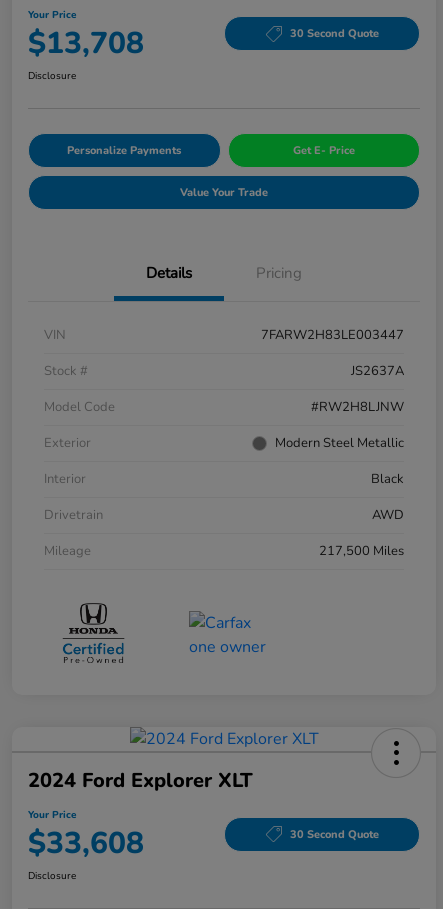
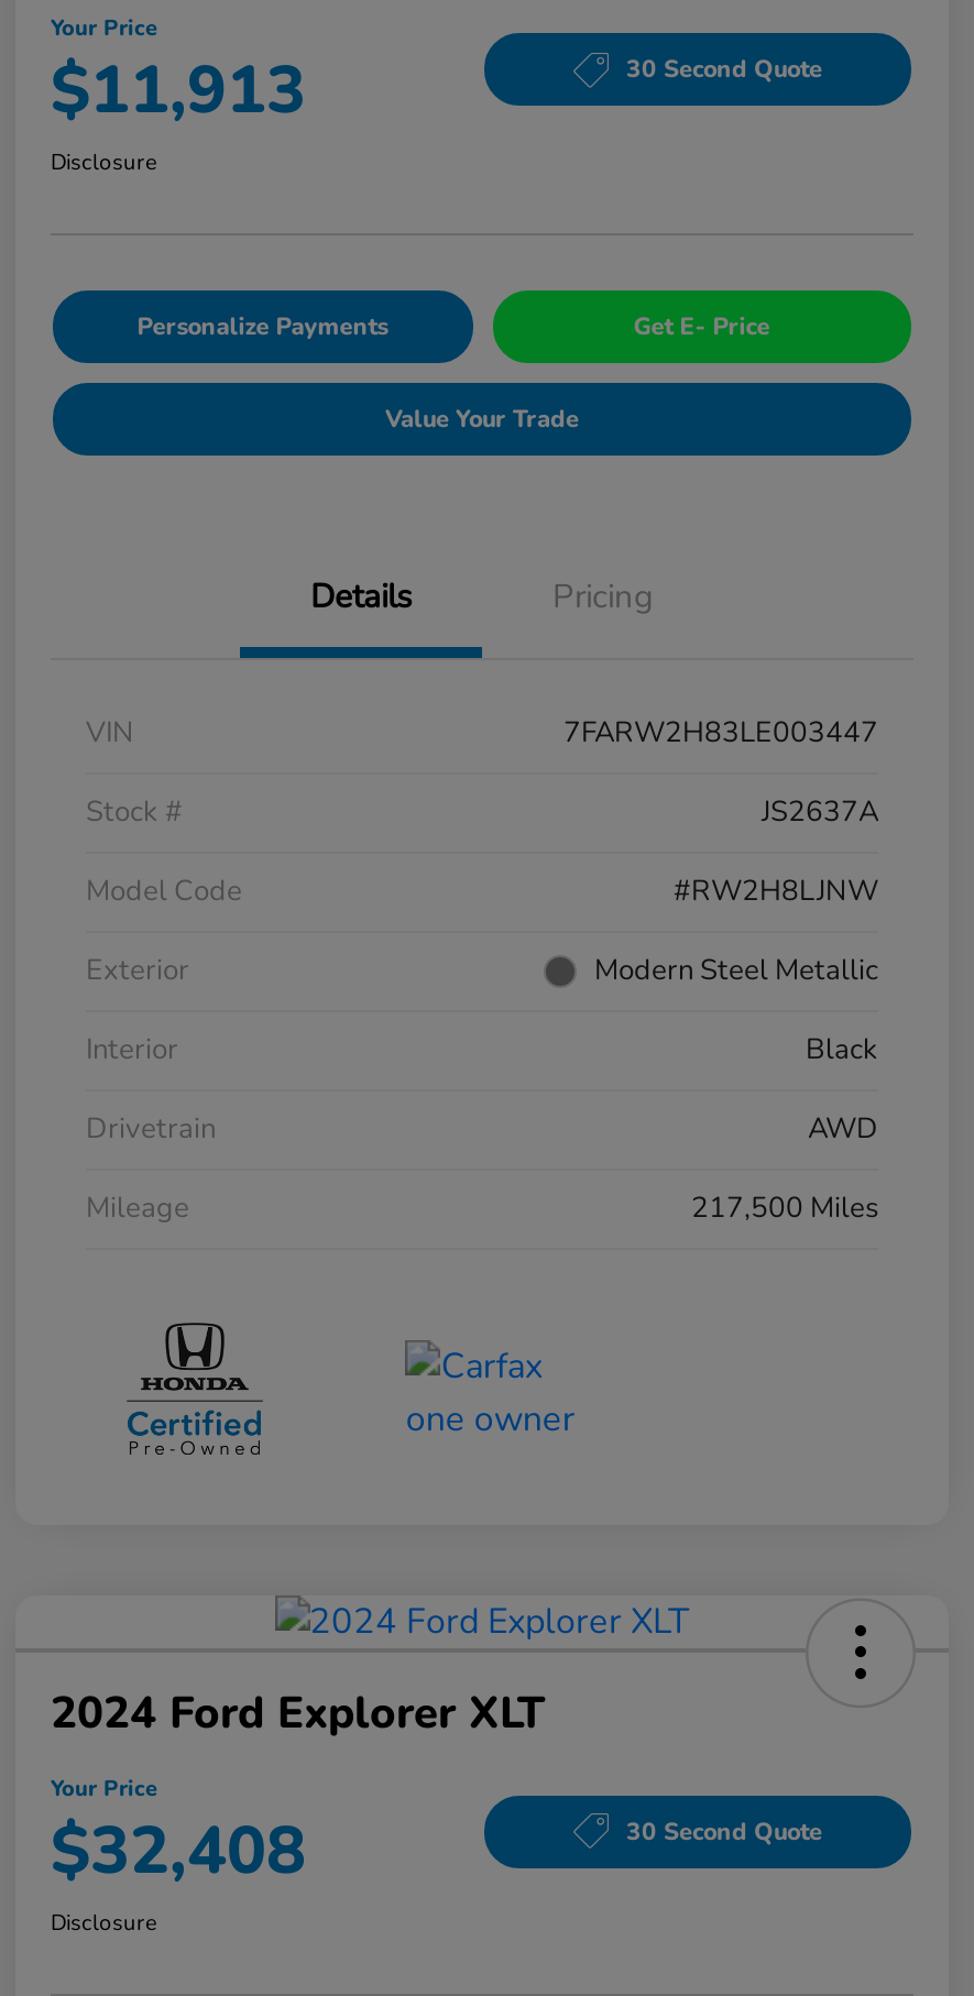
- $13,708
+ $11,913

- $33,608
+ $32,408
